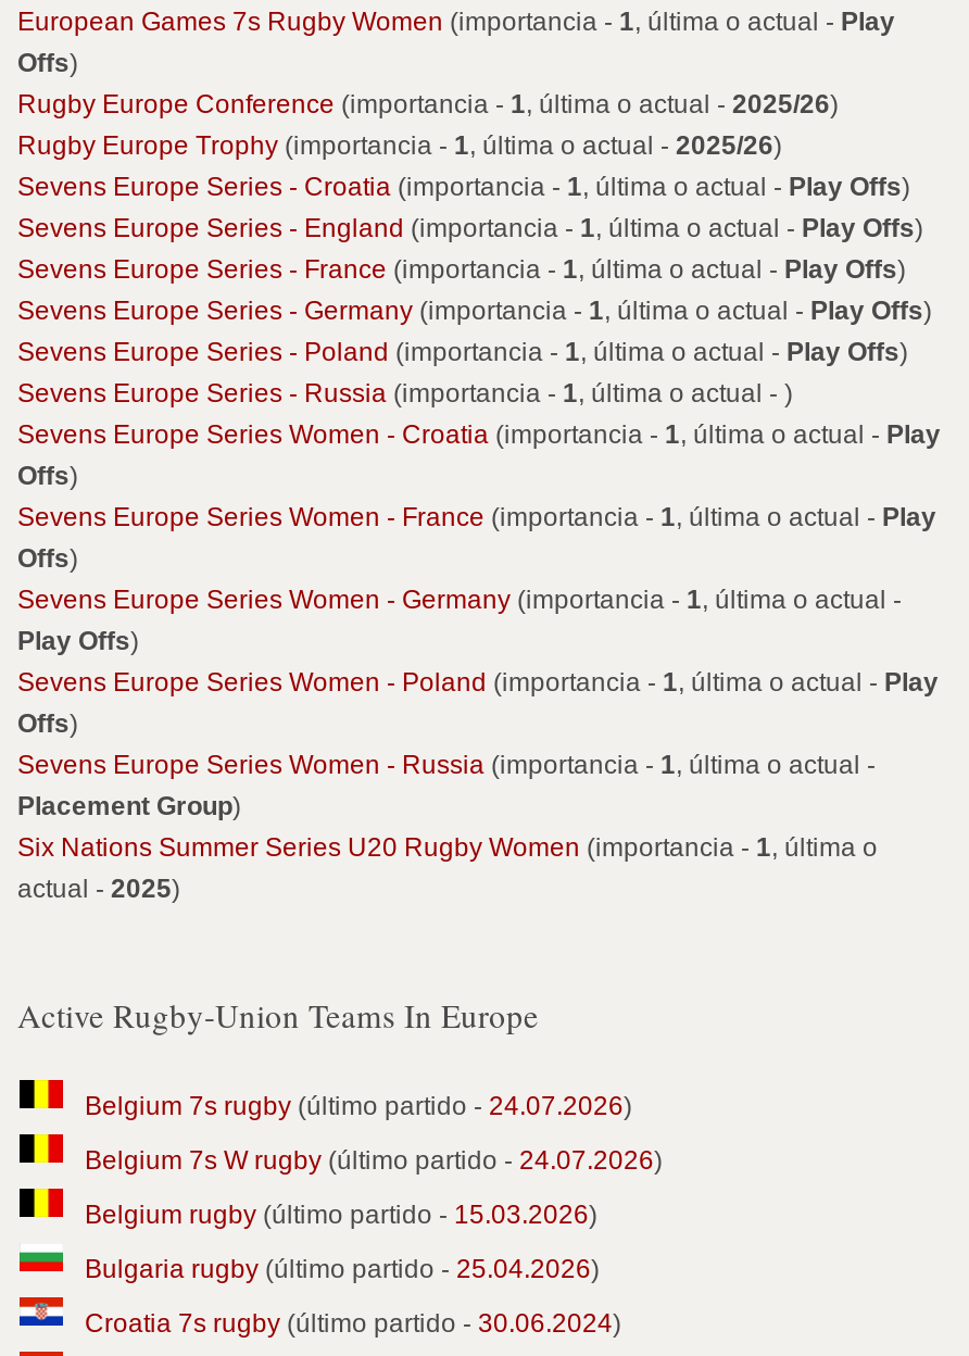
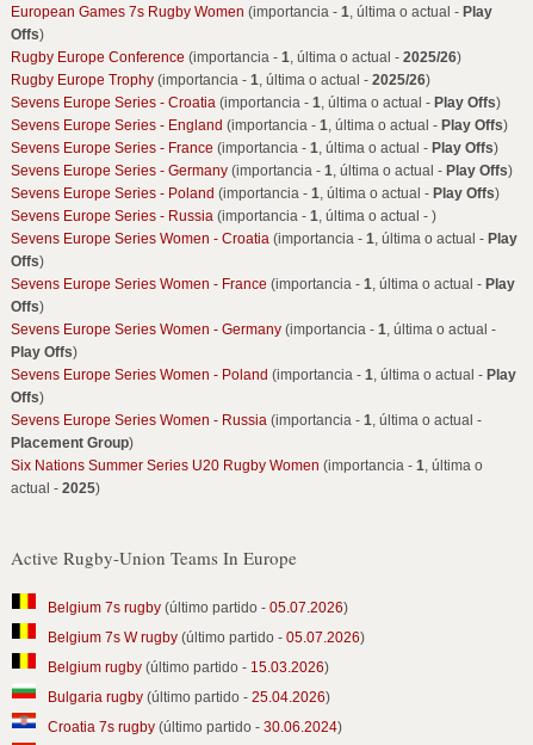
- Belgium 7s rugby (último partido - 24.07.2026)
+ Belgium 7s rugby (último partido - 05.07.2026)

- Belgium 7s W rugby (último partido - 24.07.2026)
+ Belgium 7s W rugby (último partido - 05.07.2026)
